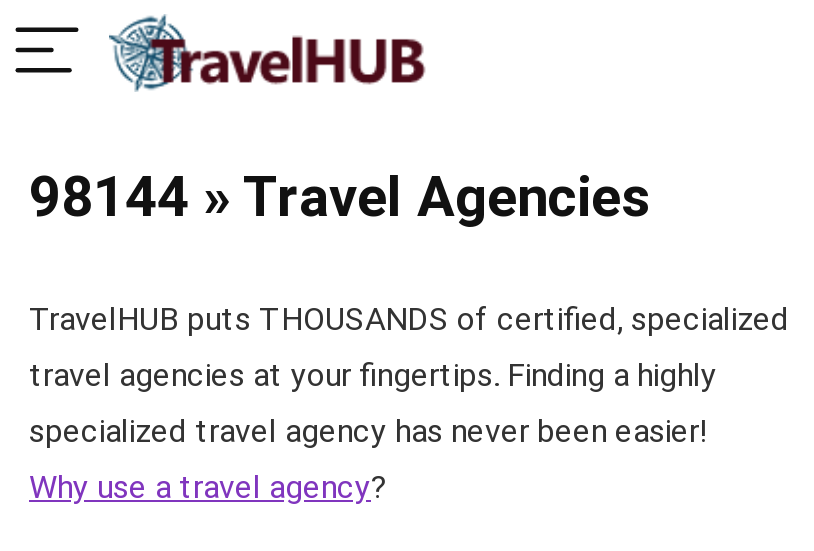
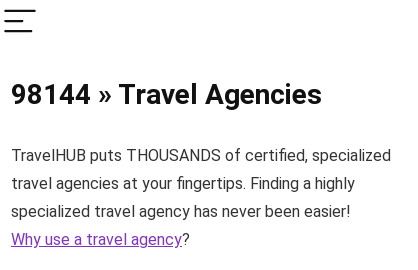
- [image]
